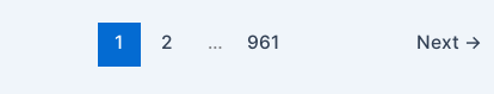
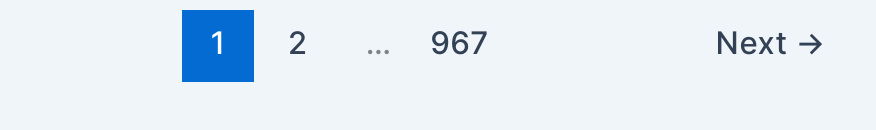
- 961
+ 967
